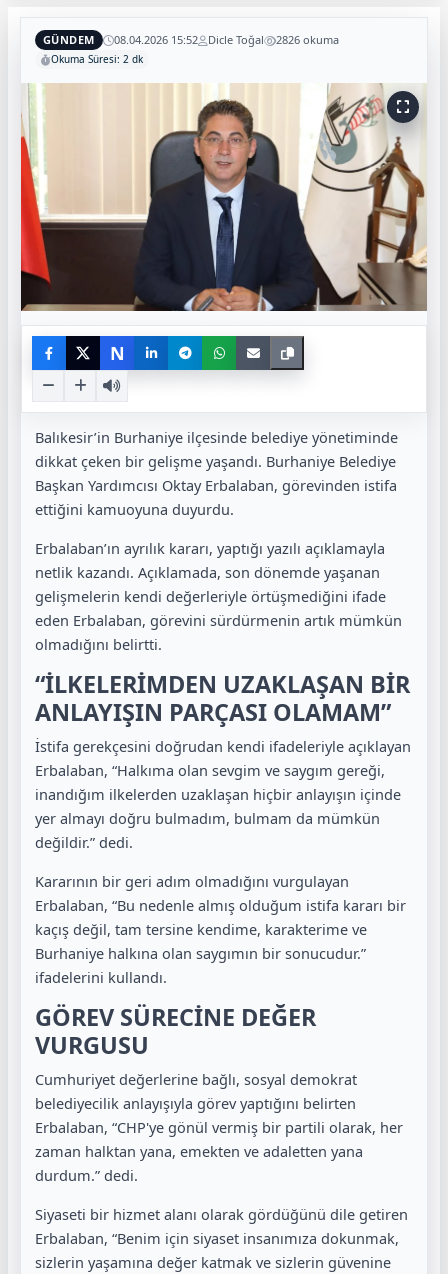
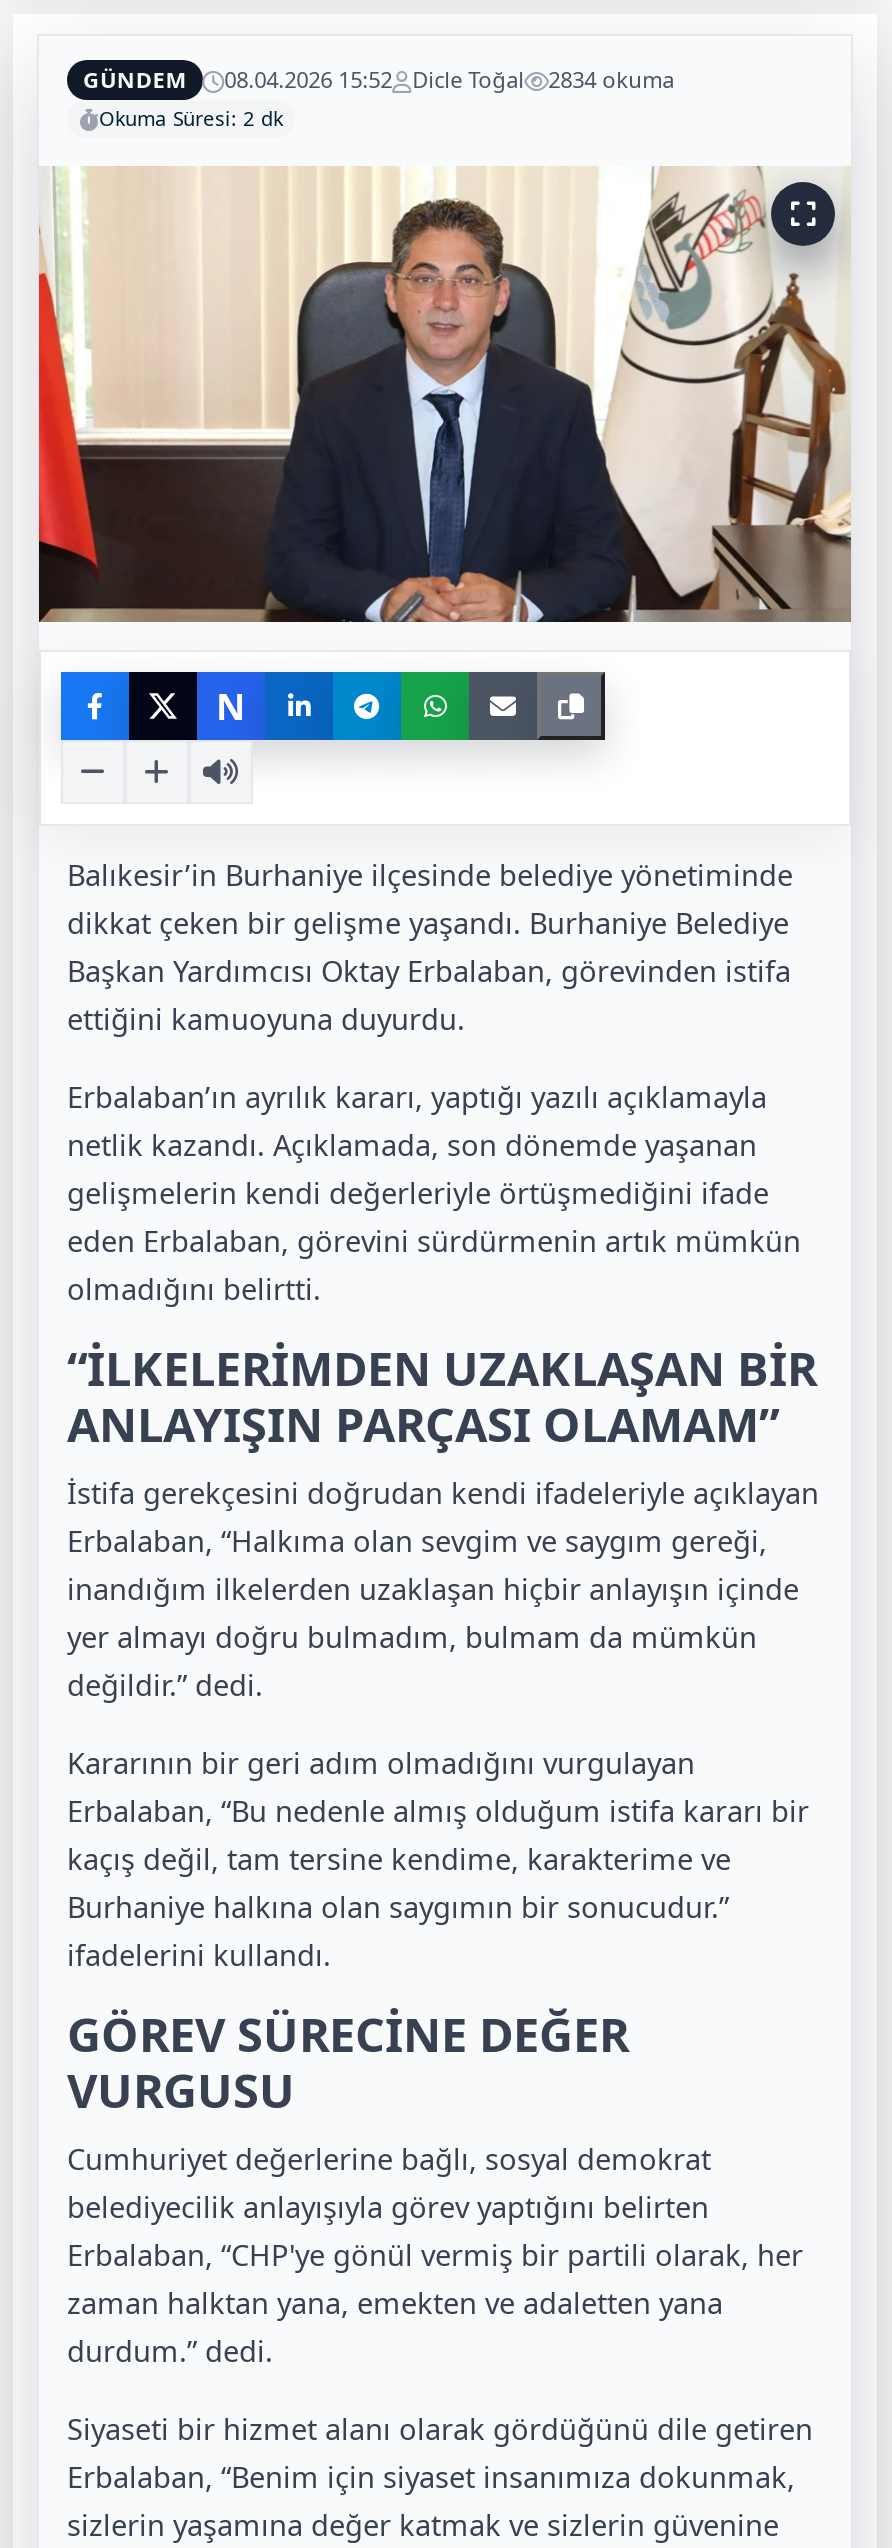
- GÜNDEM 08.04.2026 15:52 Dicle Toğal 2826 okuma
+ GÜNDEM 08.04.2026 15:52 Dicle Toğal 2834 okuma
